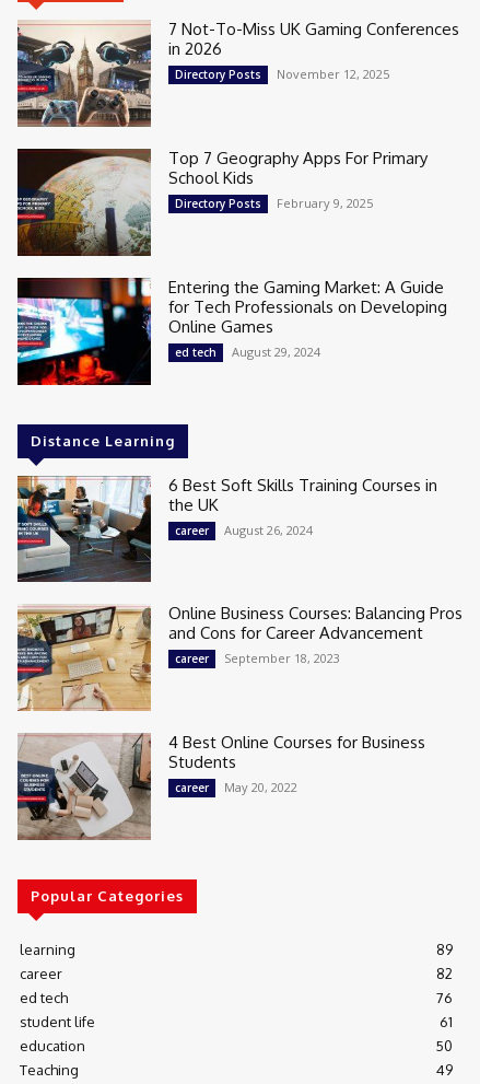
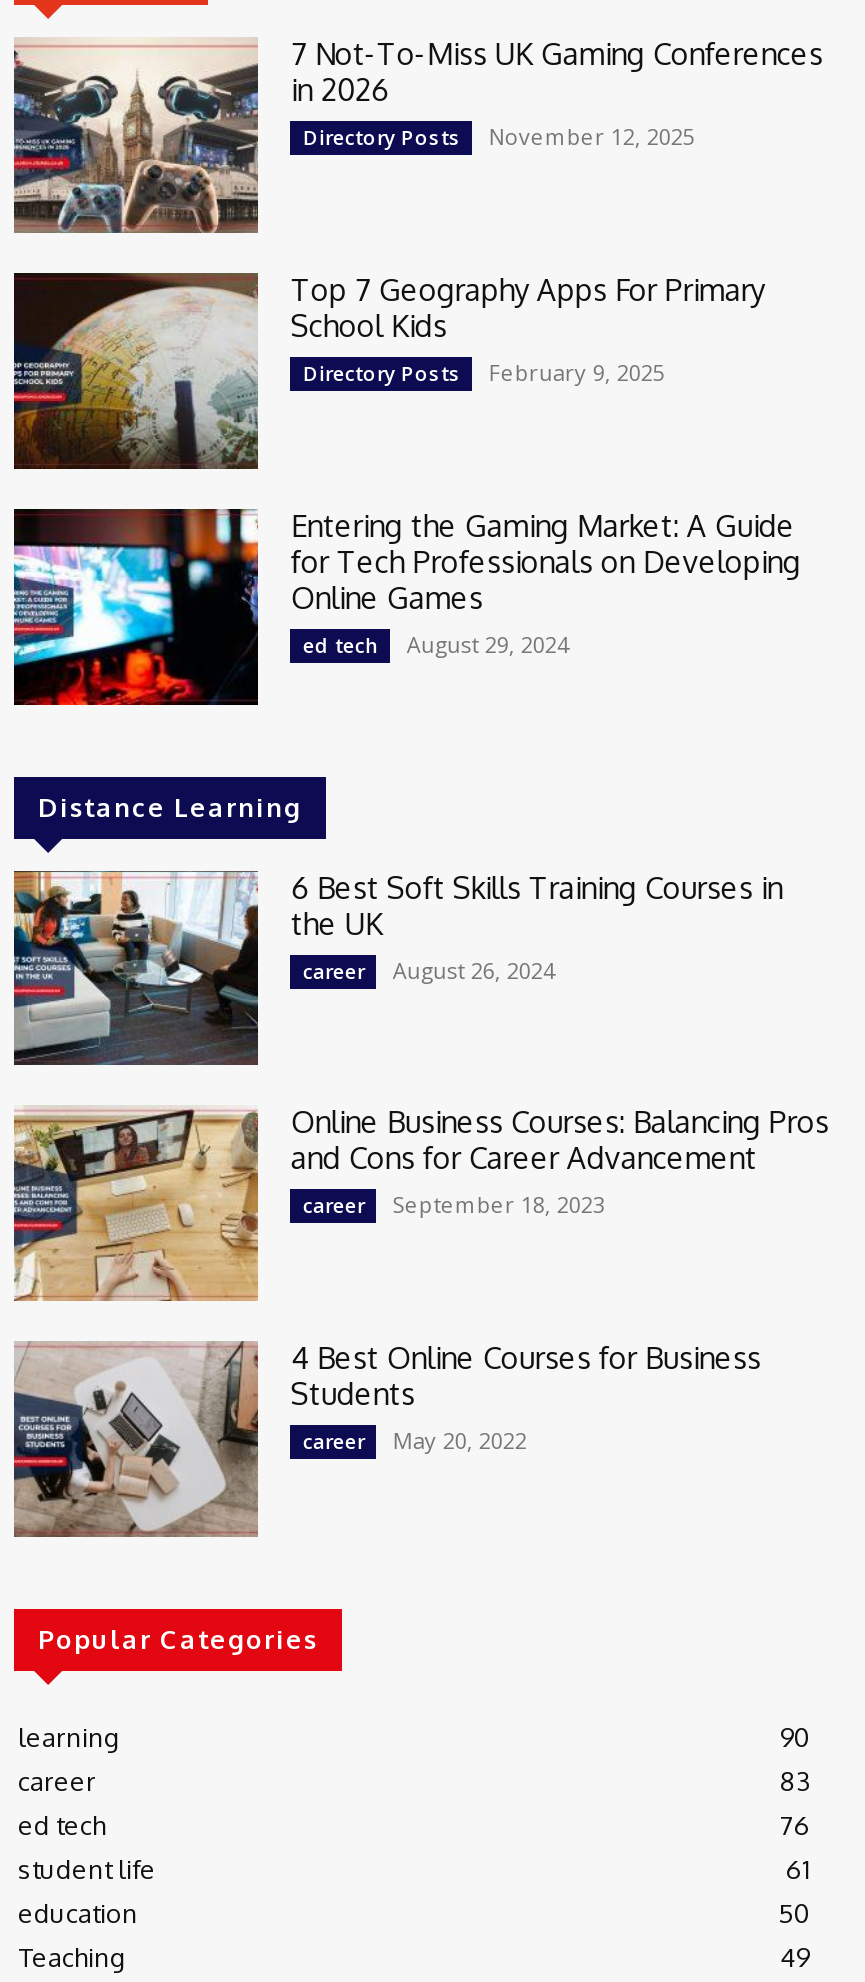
- 89
+ 90

- 82
+ 83
